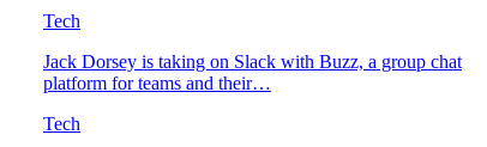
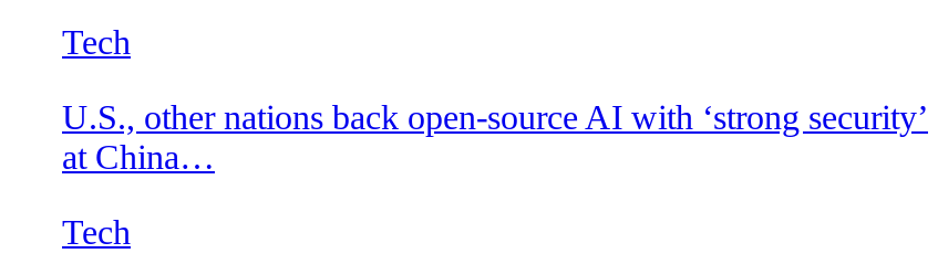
- Jack Dorsey is taking on Slack with Buzz, a group chat
- platform for teams and their…
+ U.S., other nations back open-source AI with ‘strong security’
+ at China…
